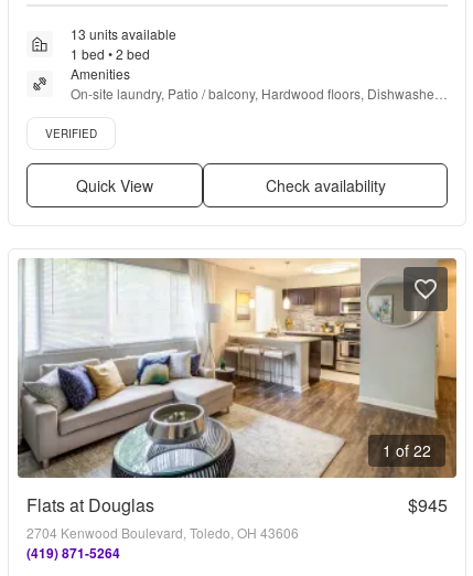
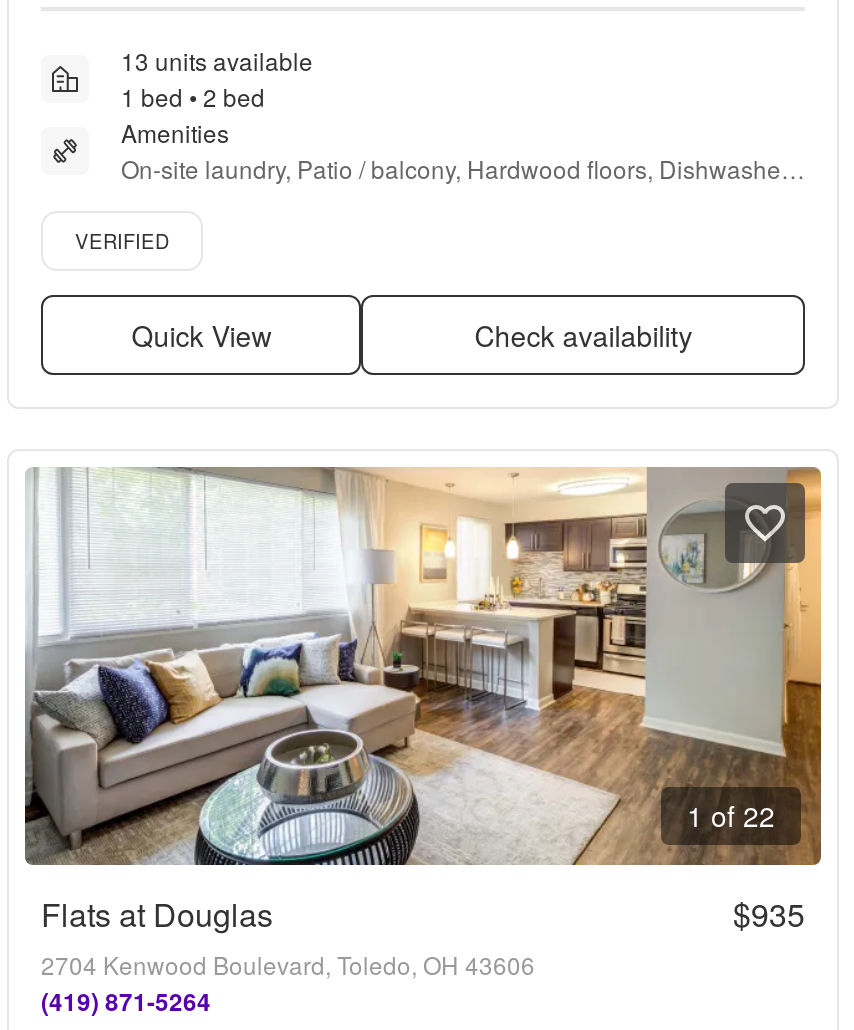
- $945
+ $935
